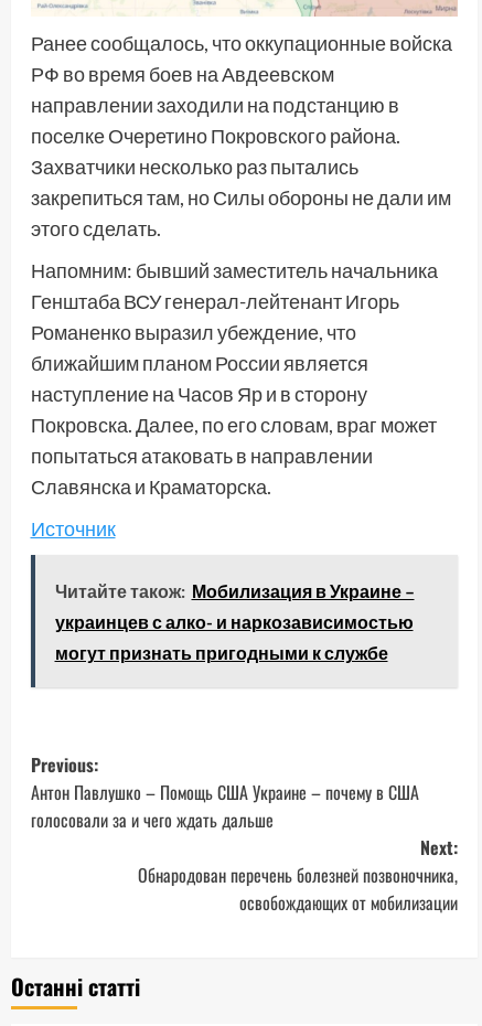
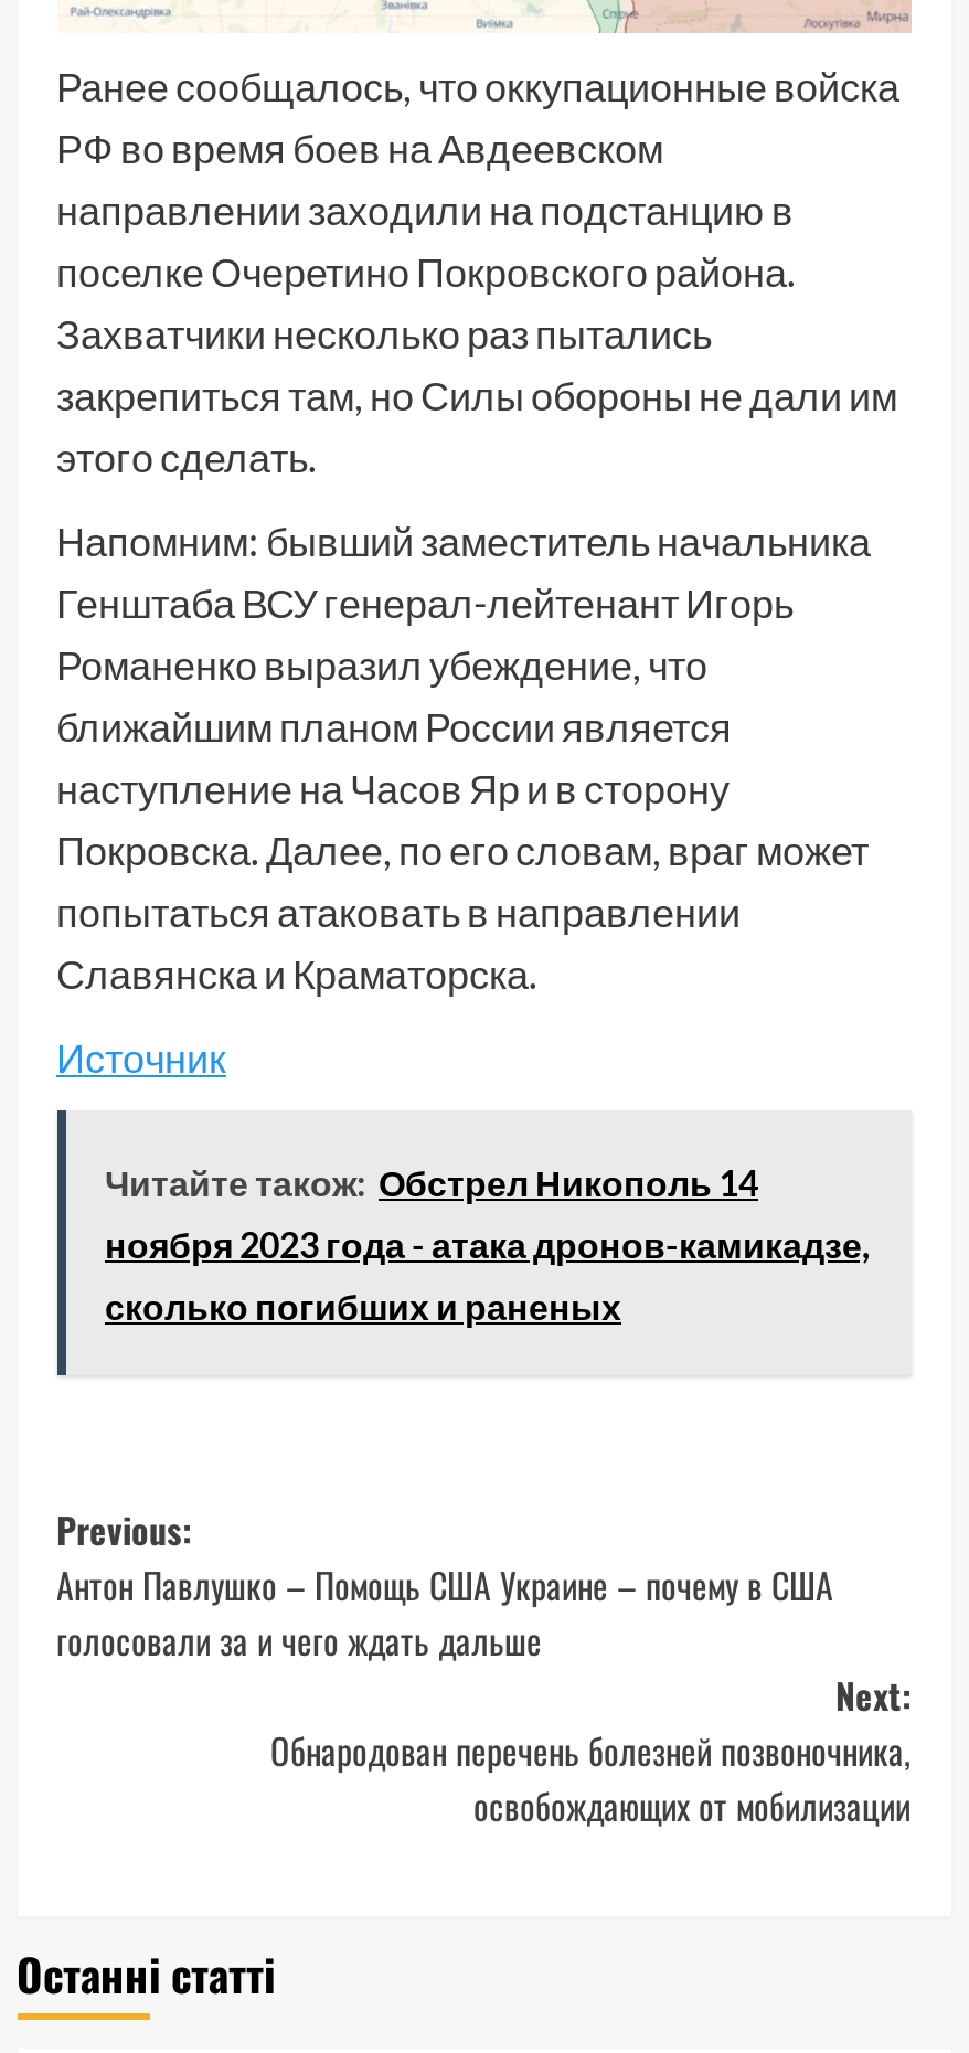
- Читайте також: Мобилизация в Украине –
+ Читайте також: Обстрел Никополь 14

- украинцев с алко- и наркозависимостью
+ ноября 2023 года - атака дронов-камикадзе,

- могут признать пригодными к службе
+ сколько погибших и раненых
